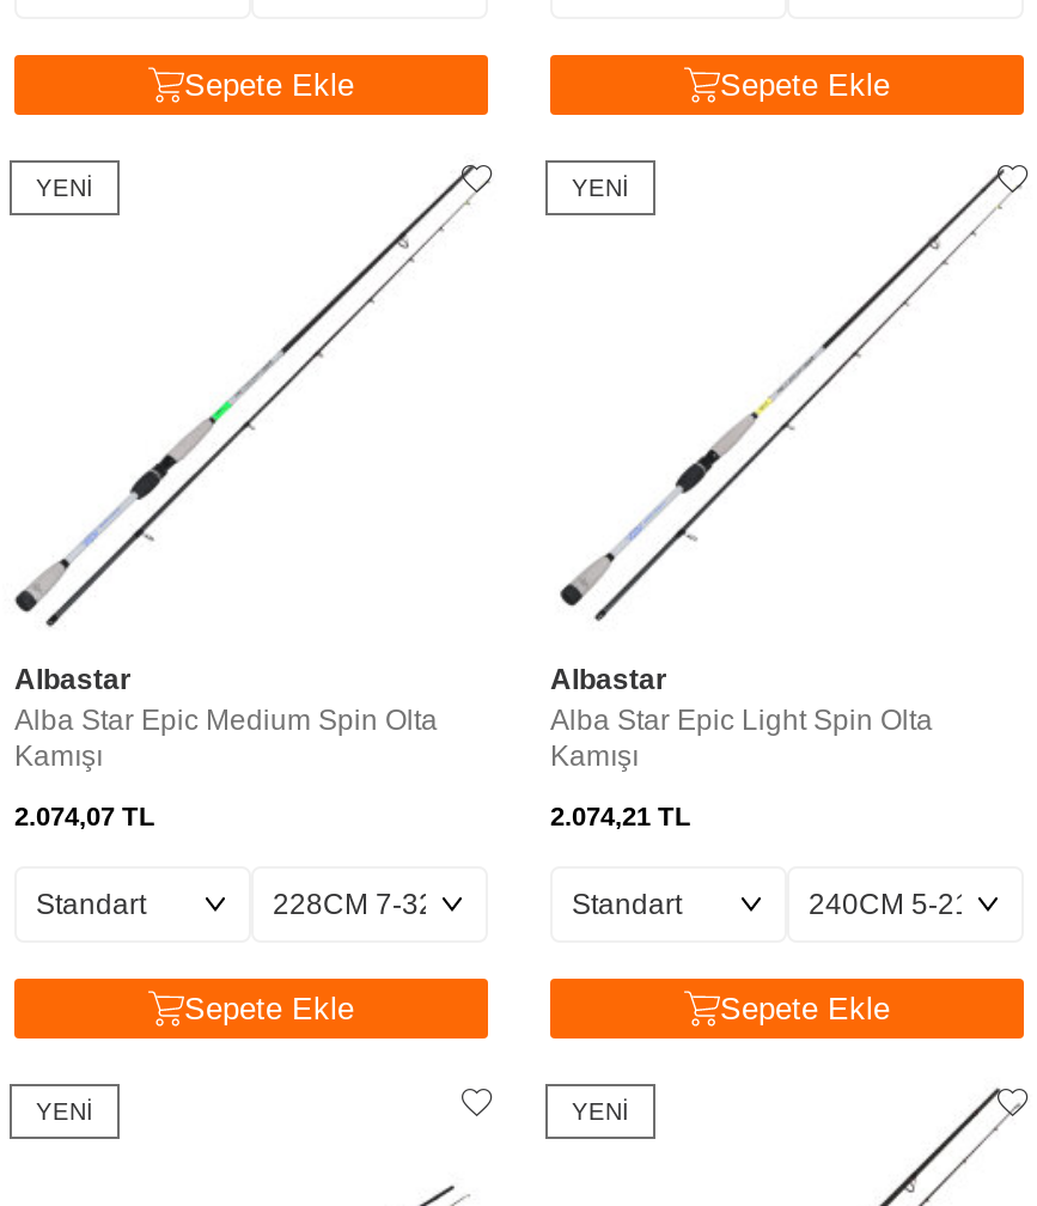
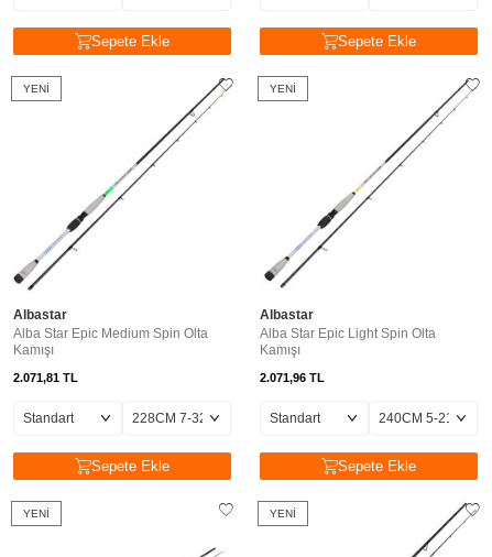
- 2.074,07 TL
+ 2.071,81 TL

- 2.074,21 TL
+ 2.071,96 TL
